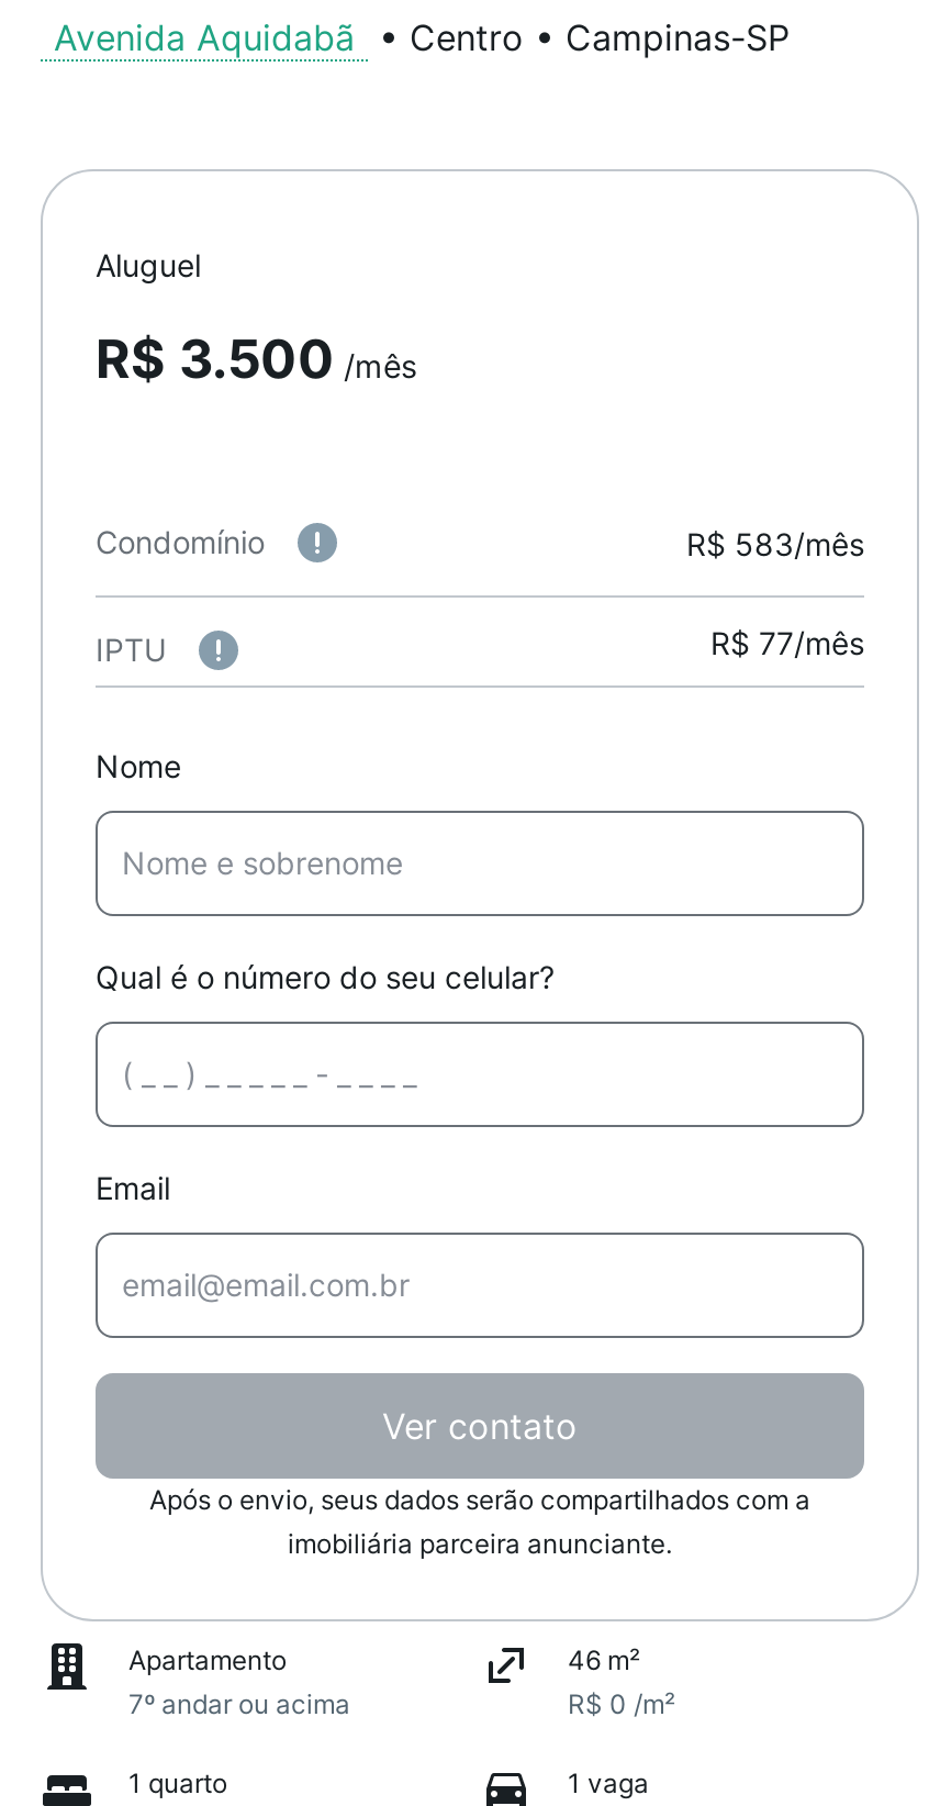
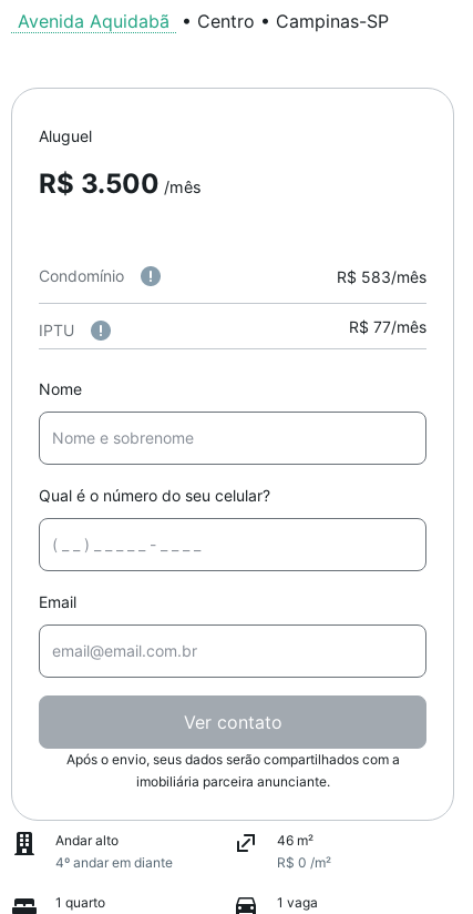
- Apartamento
- 7º andar ou acima
+ Andar alto
+ 4º andar em diante
